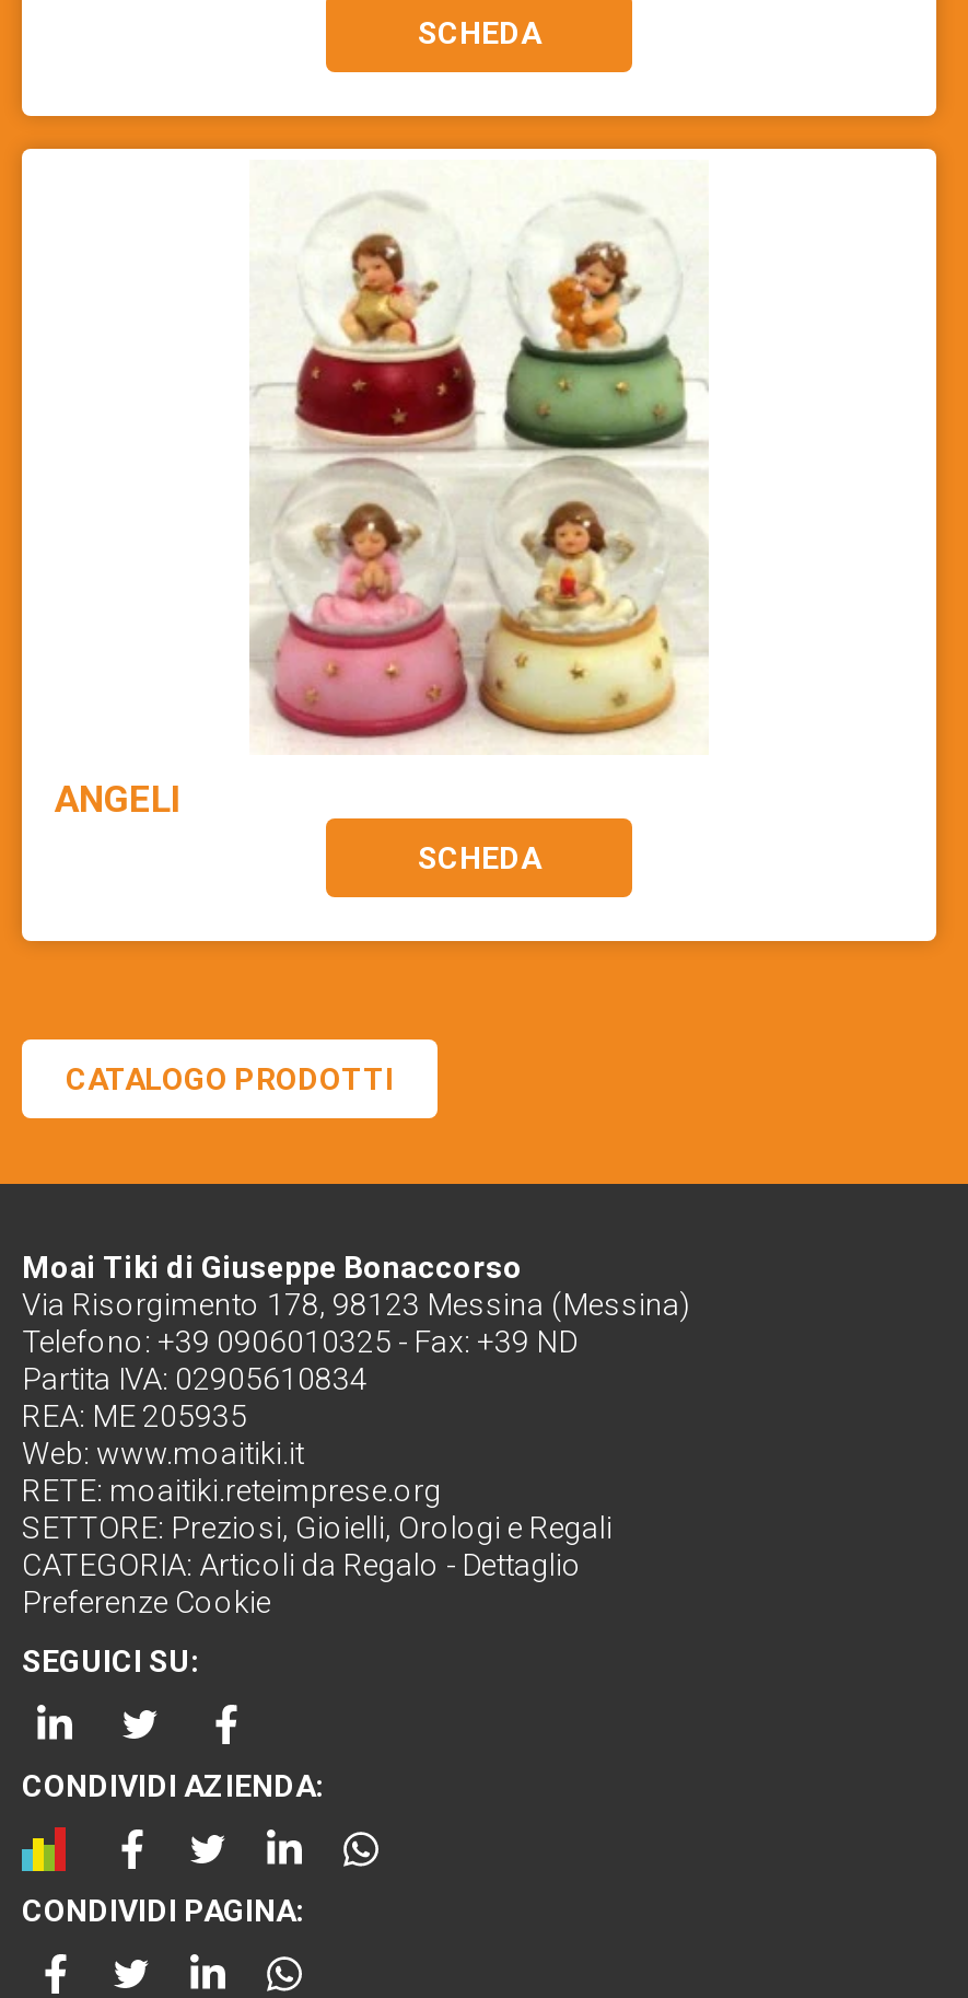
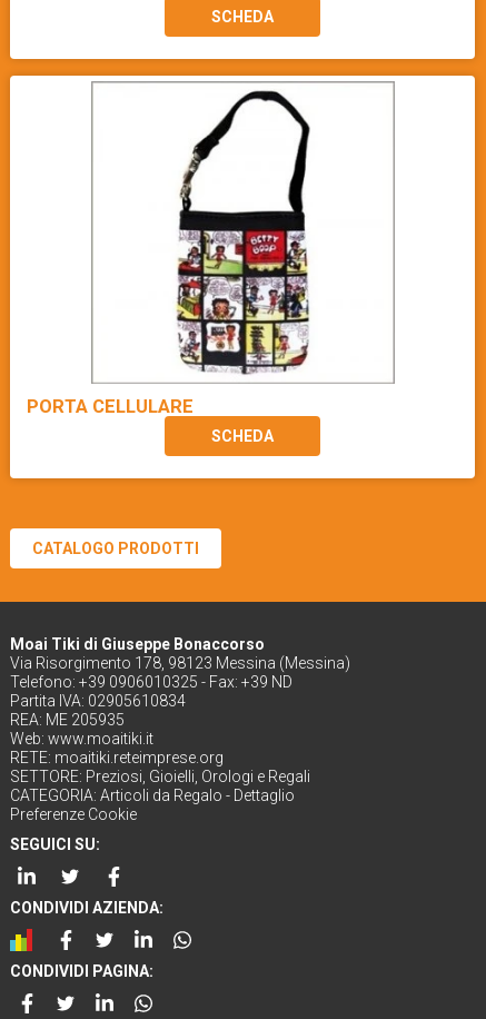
- [image]
+ [image]

- ANGELI
+ PORTA CELLULARE
